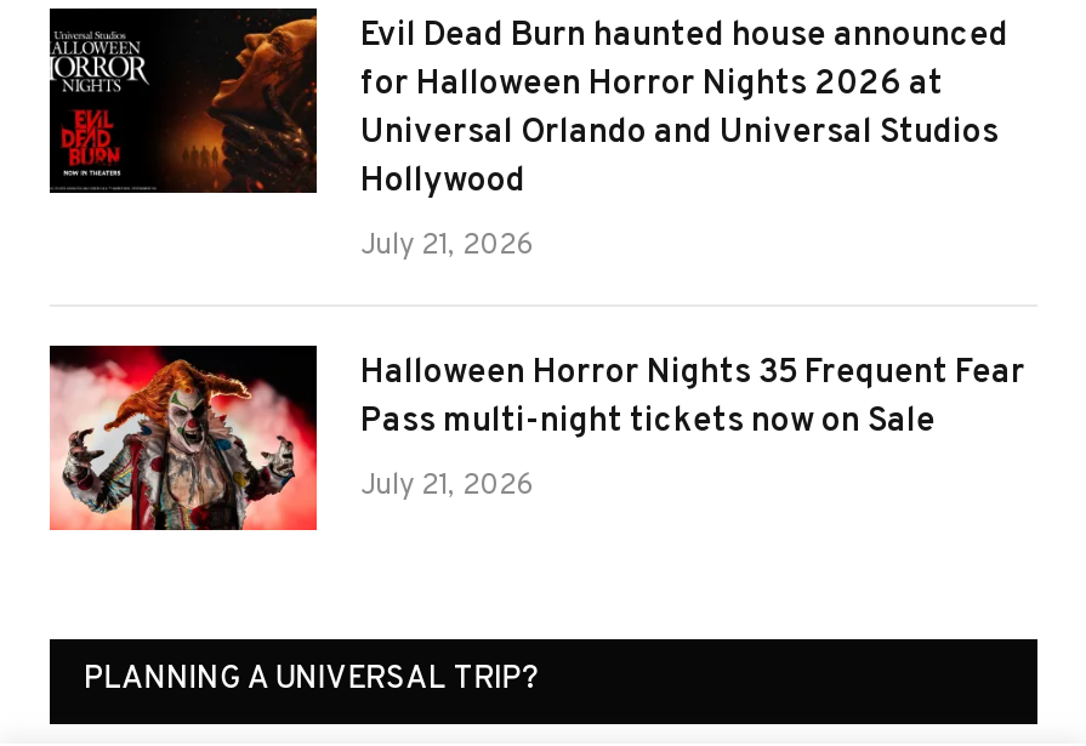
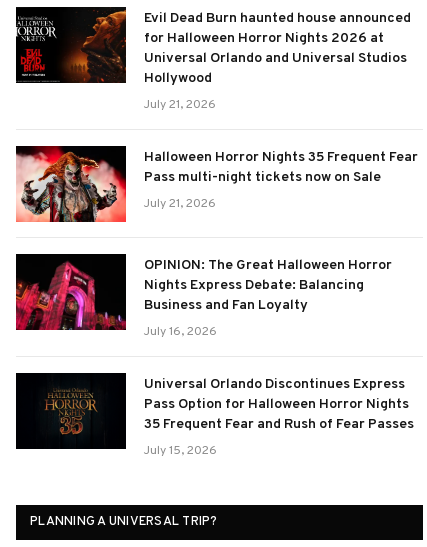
+ [image]
+ OPINION: The Great Halloween Horror
+ Nights Express Debate: Balancing
+ Business and Fan Loyalty
+ July 16, 2026
+ Universal Orlando Discontinues Express
+ Pass Option for Halloween Horror Nights
+ 35 Frequent Fear and Rush of Fear Passes
+ July 15, 2026

+ [image]
